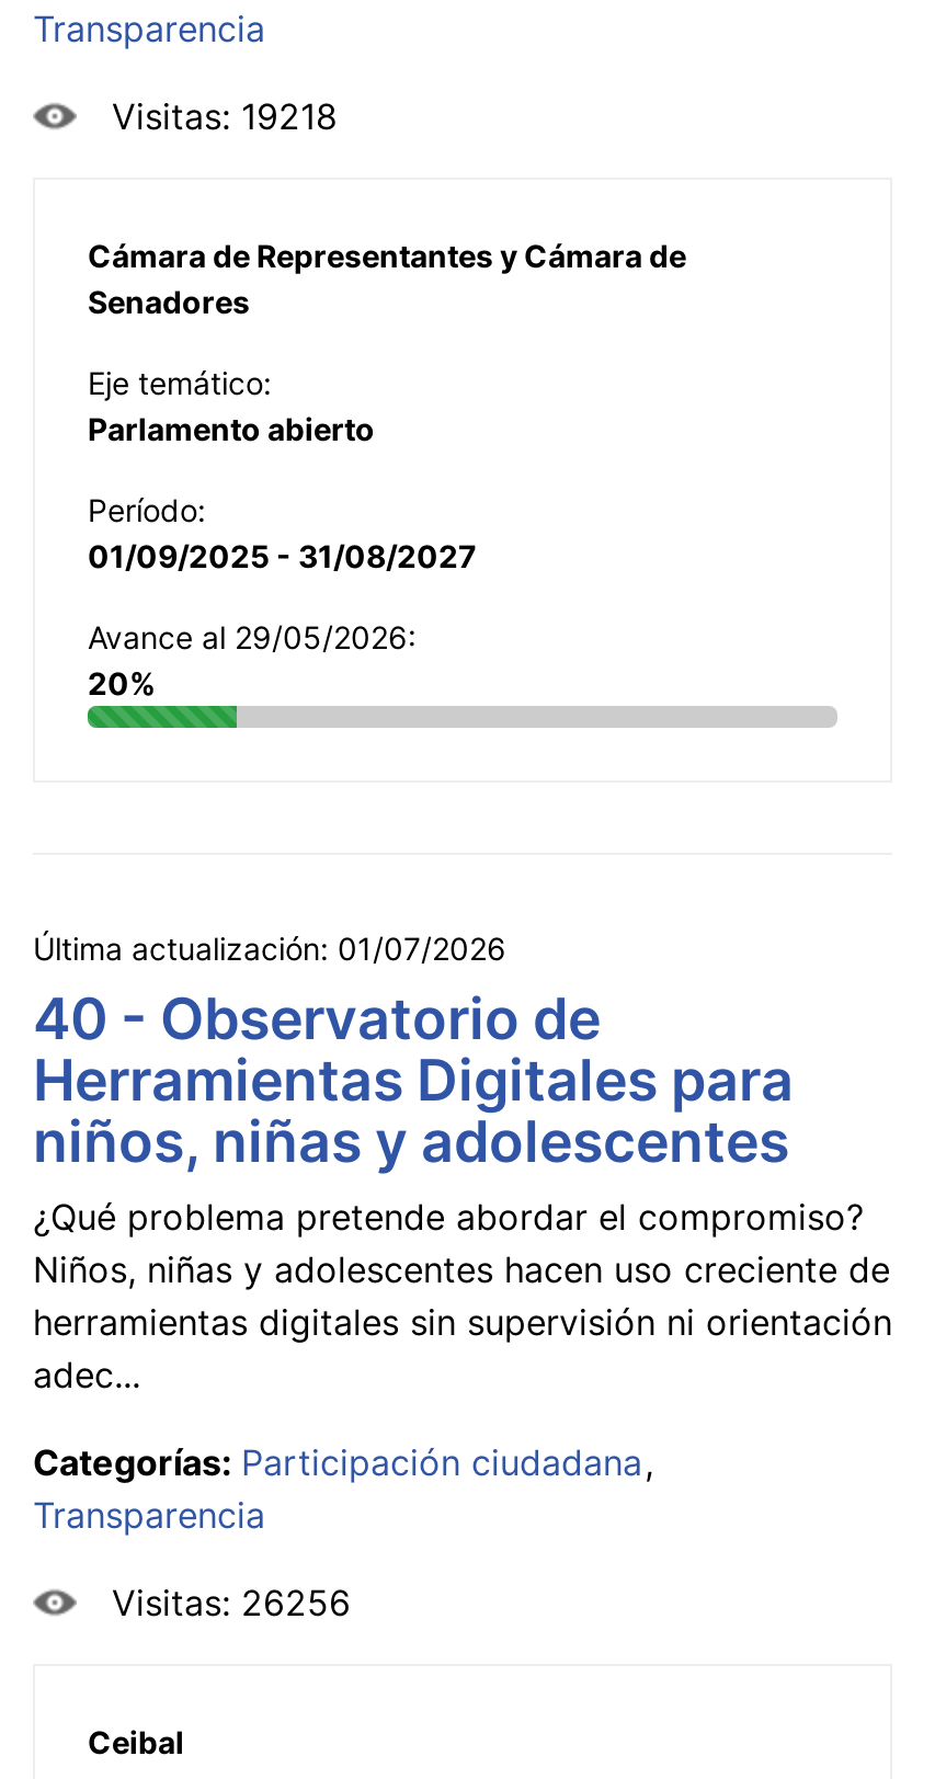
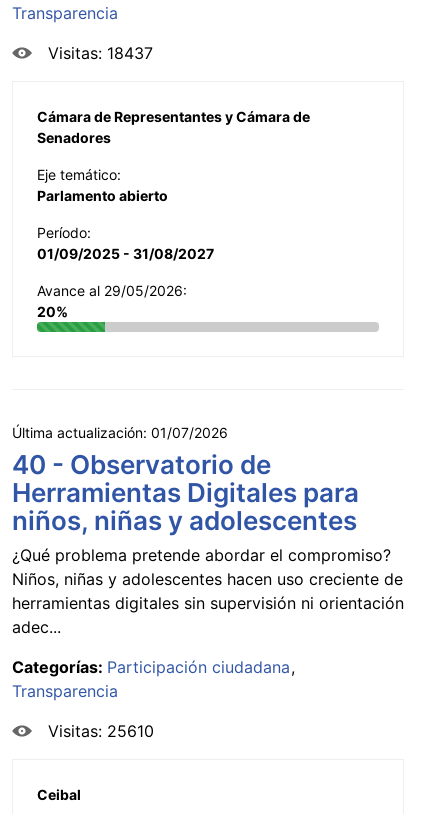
- Visitas: 19218
+ Visitas: 18437

- Visitas: 26256
+ Visitas: 25610
